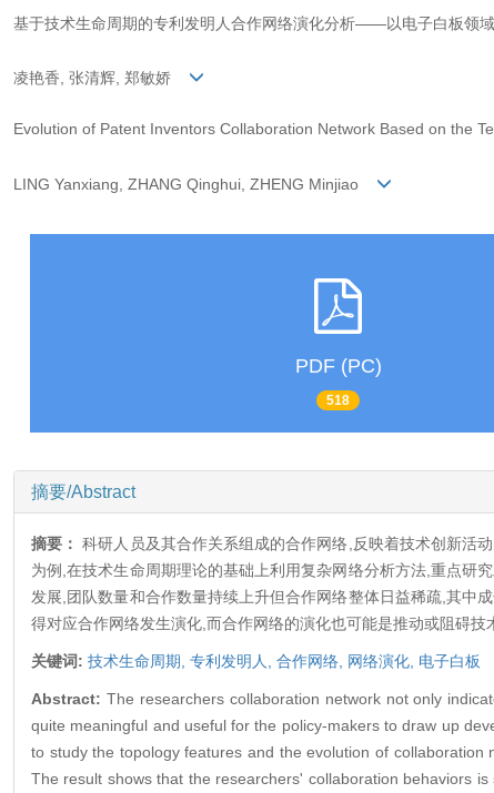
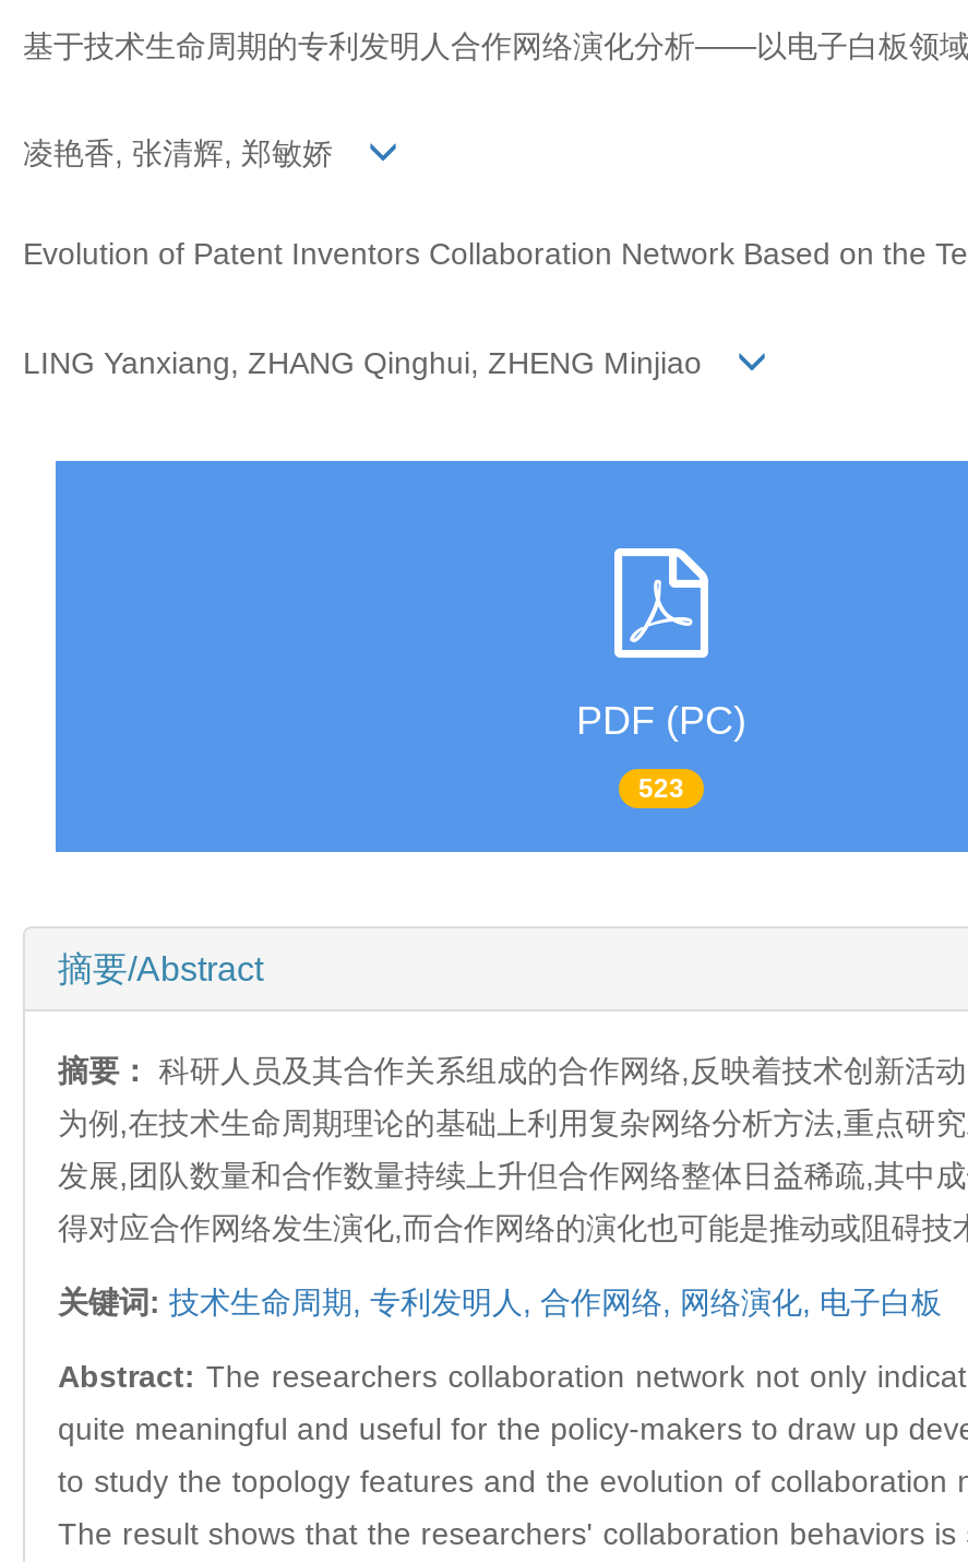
- 518
+ 523
